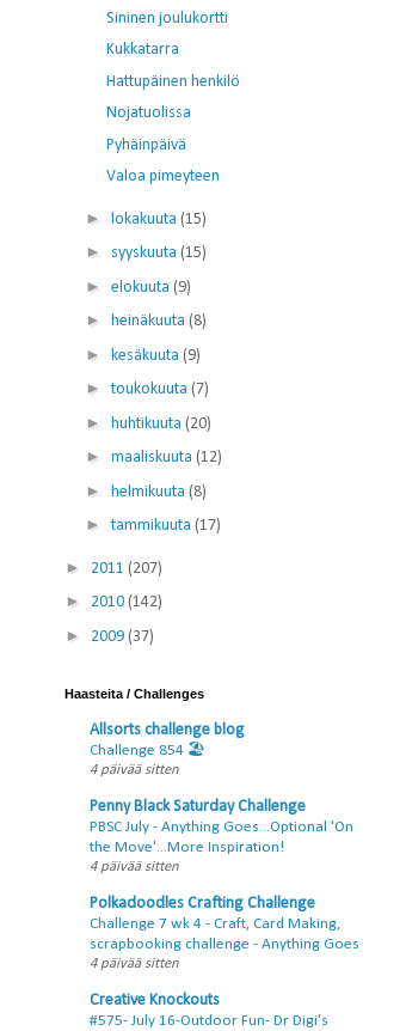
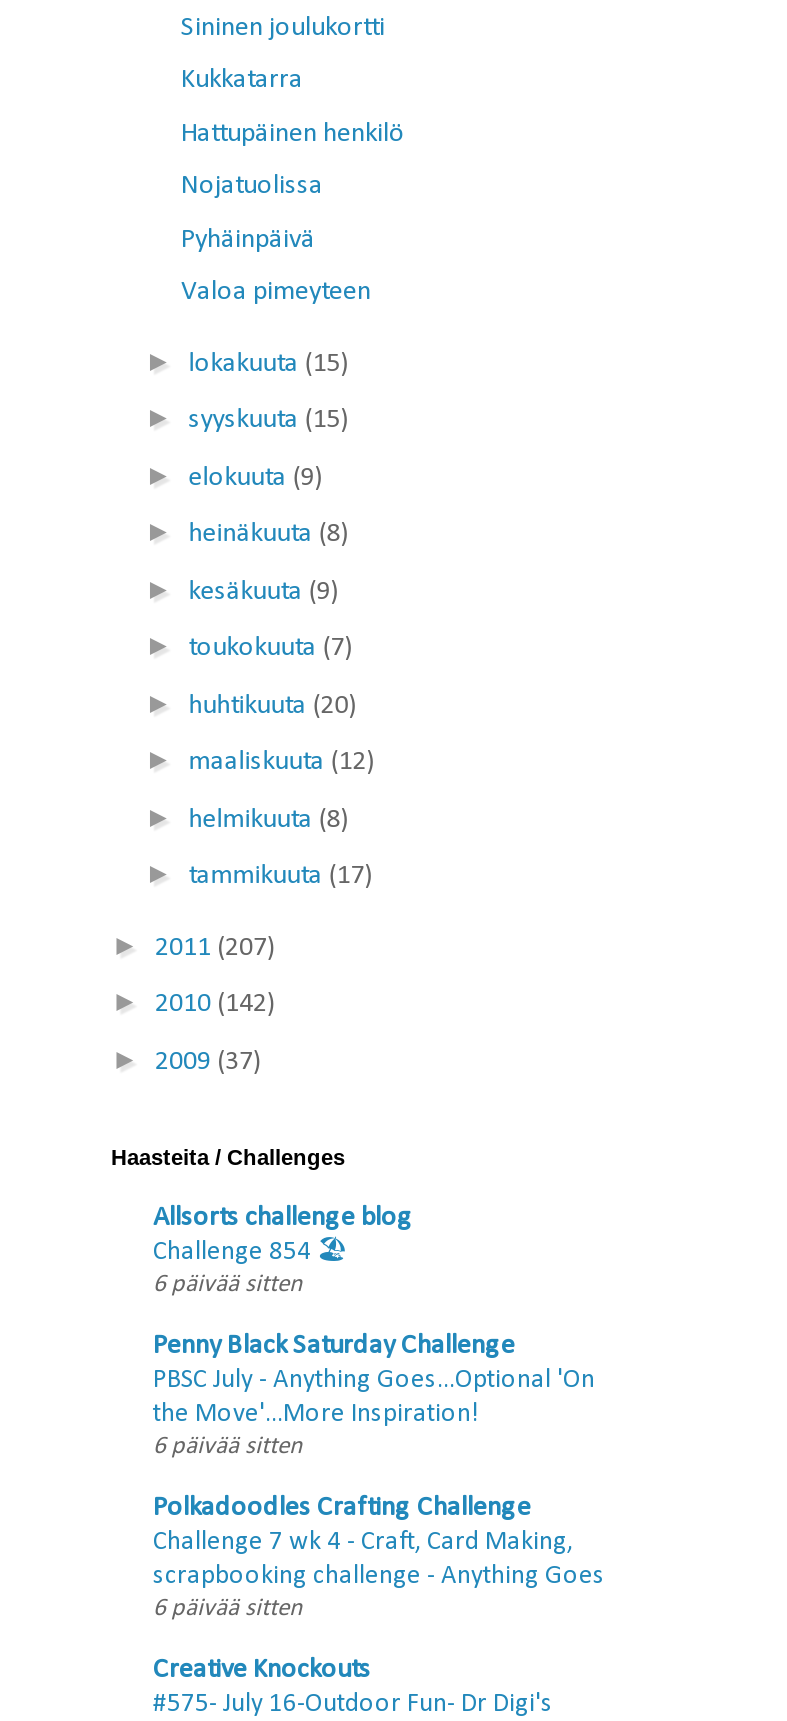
- 4 päivää sitten
+ 6 päivää sitten

- 4 päivää sitten
+ 6 päivää sitten

- 4 päivää sitten
+ 6 päivää sitten
